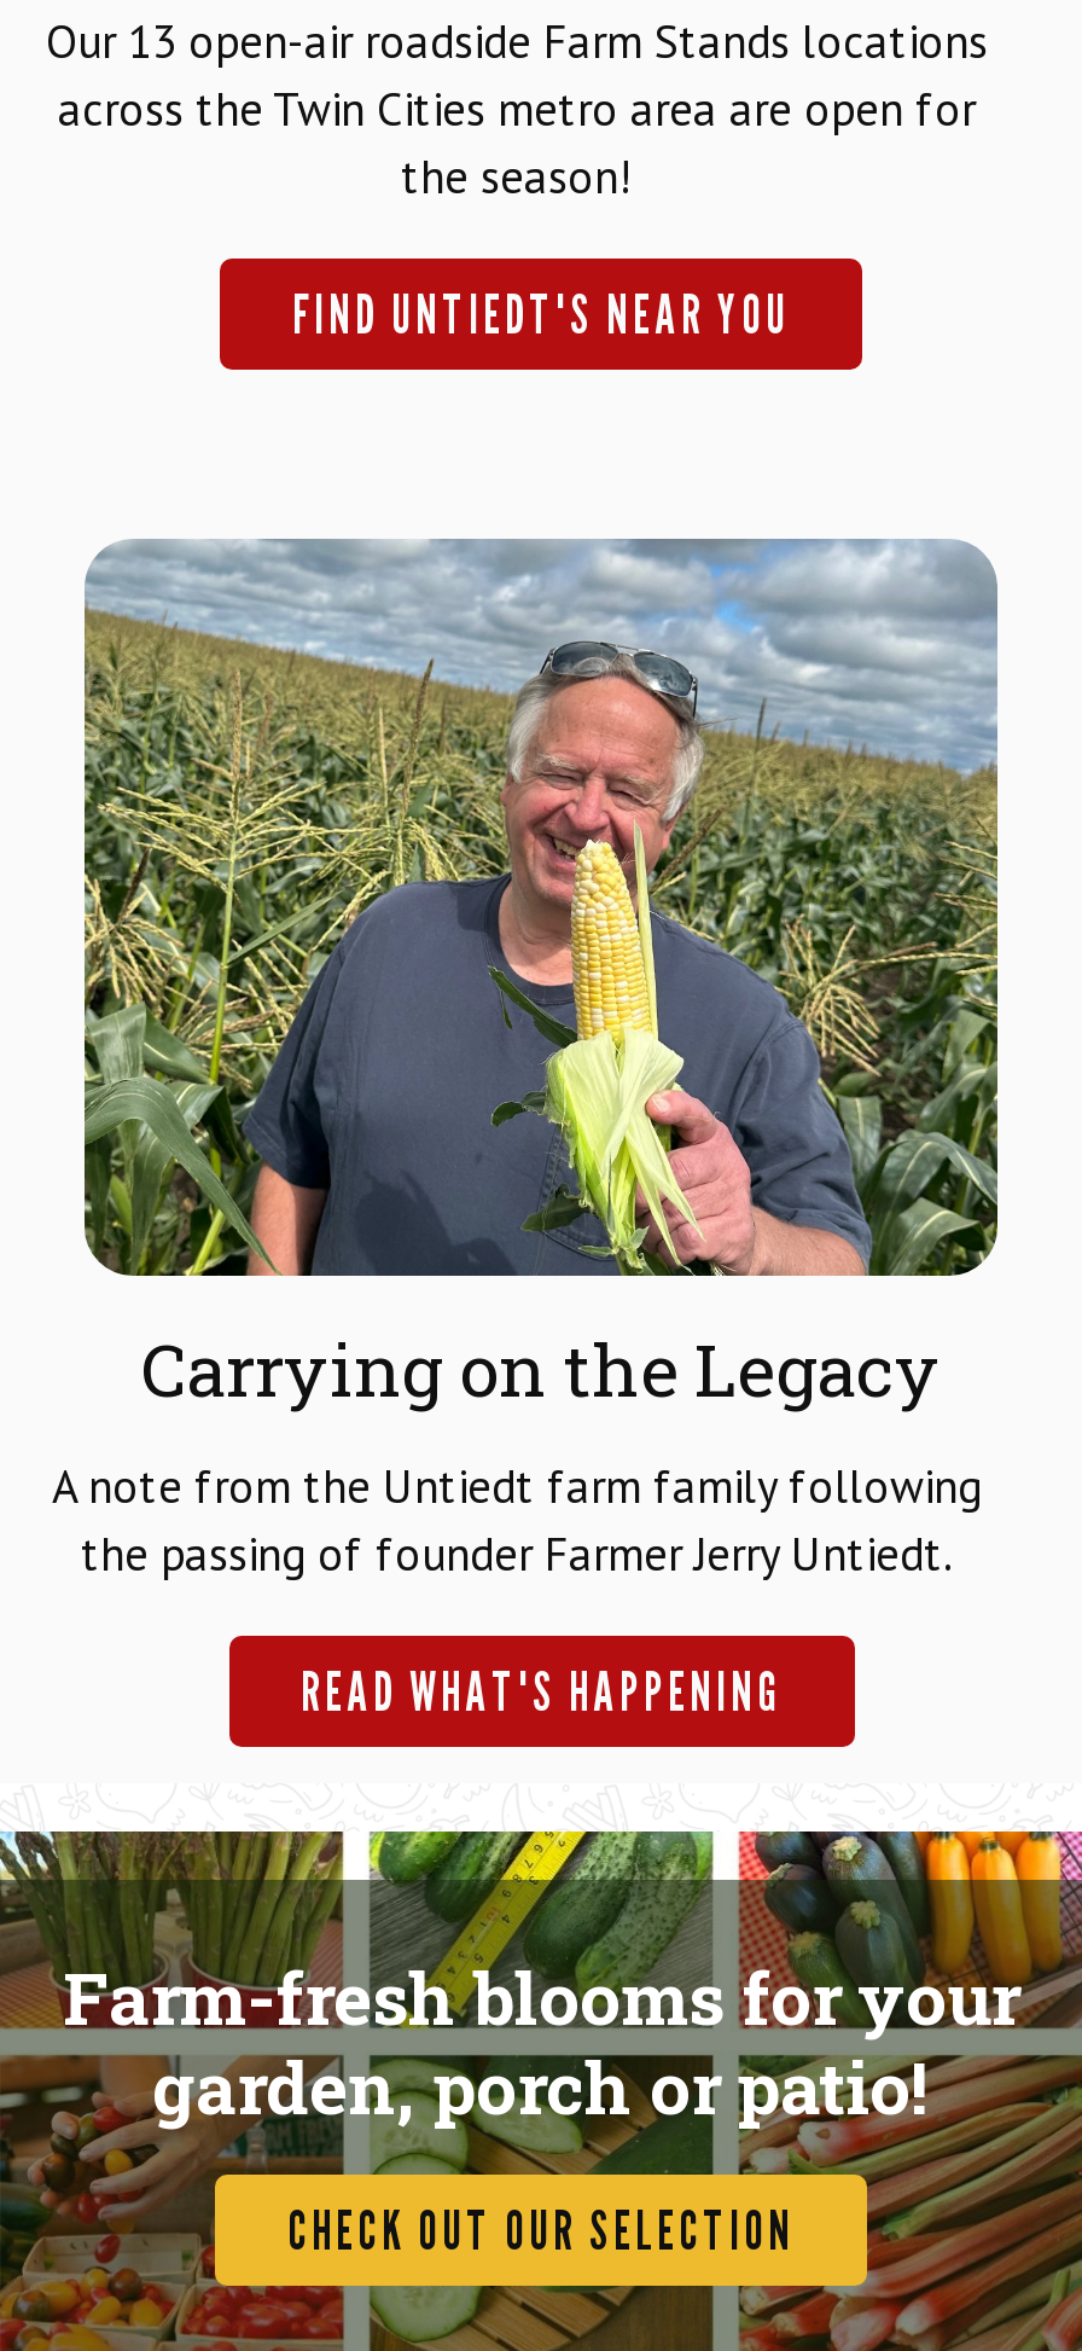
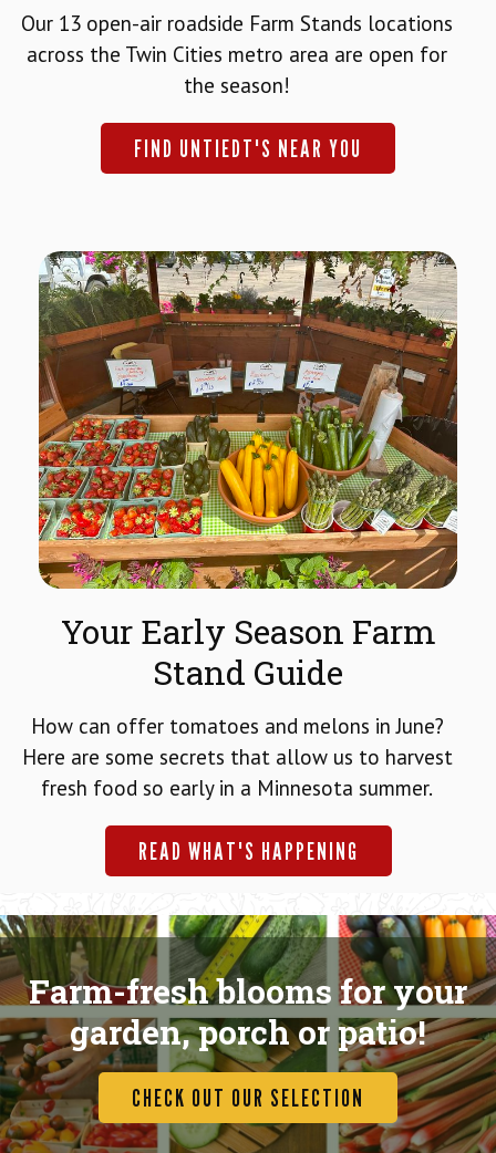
- [image]
- Carrying on the Legacy
- A note from the Untiedt farm family following
- the passing of founder Farmer Jerry Untiedt.
+ [image]
+ Your Early Season Farm
+ Stand Guide
+ How can offer tomatoes and melons in June?
+ Here are some secrets that allow us to harvest
+ fresh food so early in a Minnesota summer.
